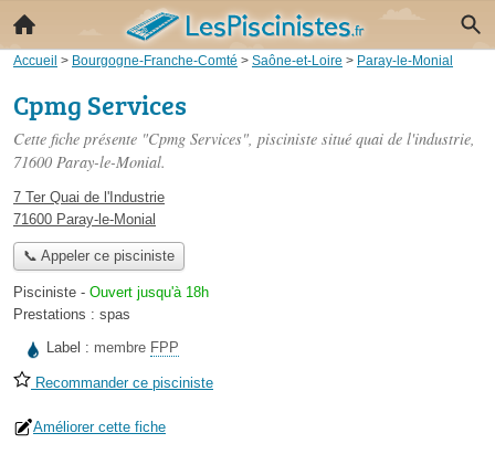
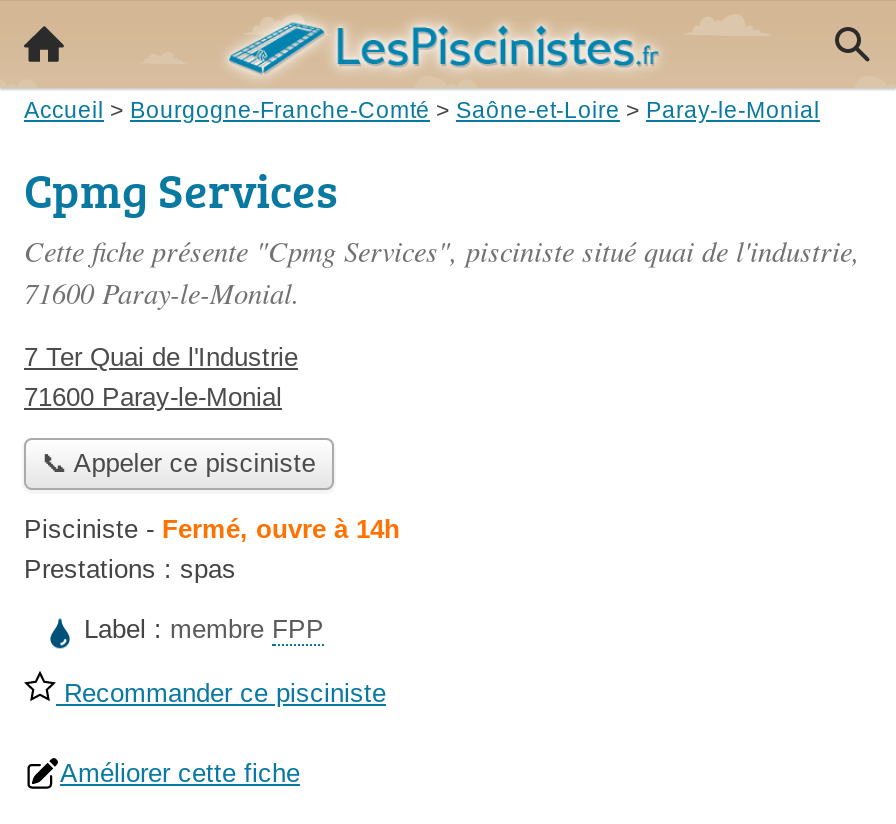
- Pisciniste - Ouvert jusqu'à 18h
+ Pisciniste - Fermé, ouvre à 14h
